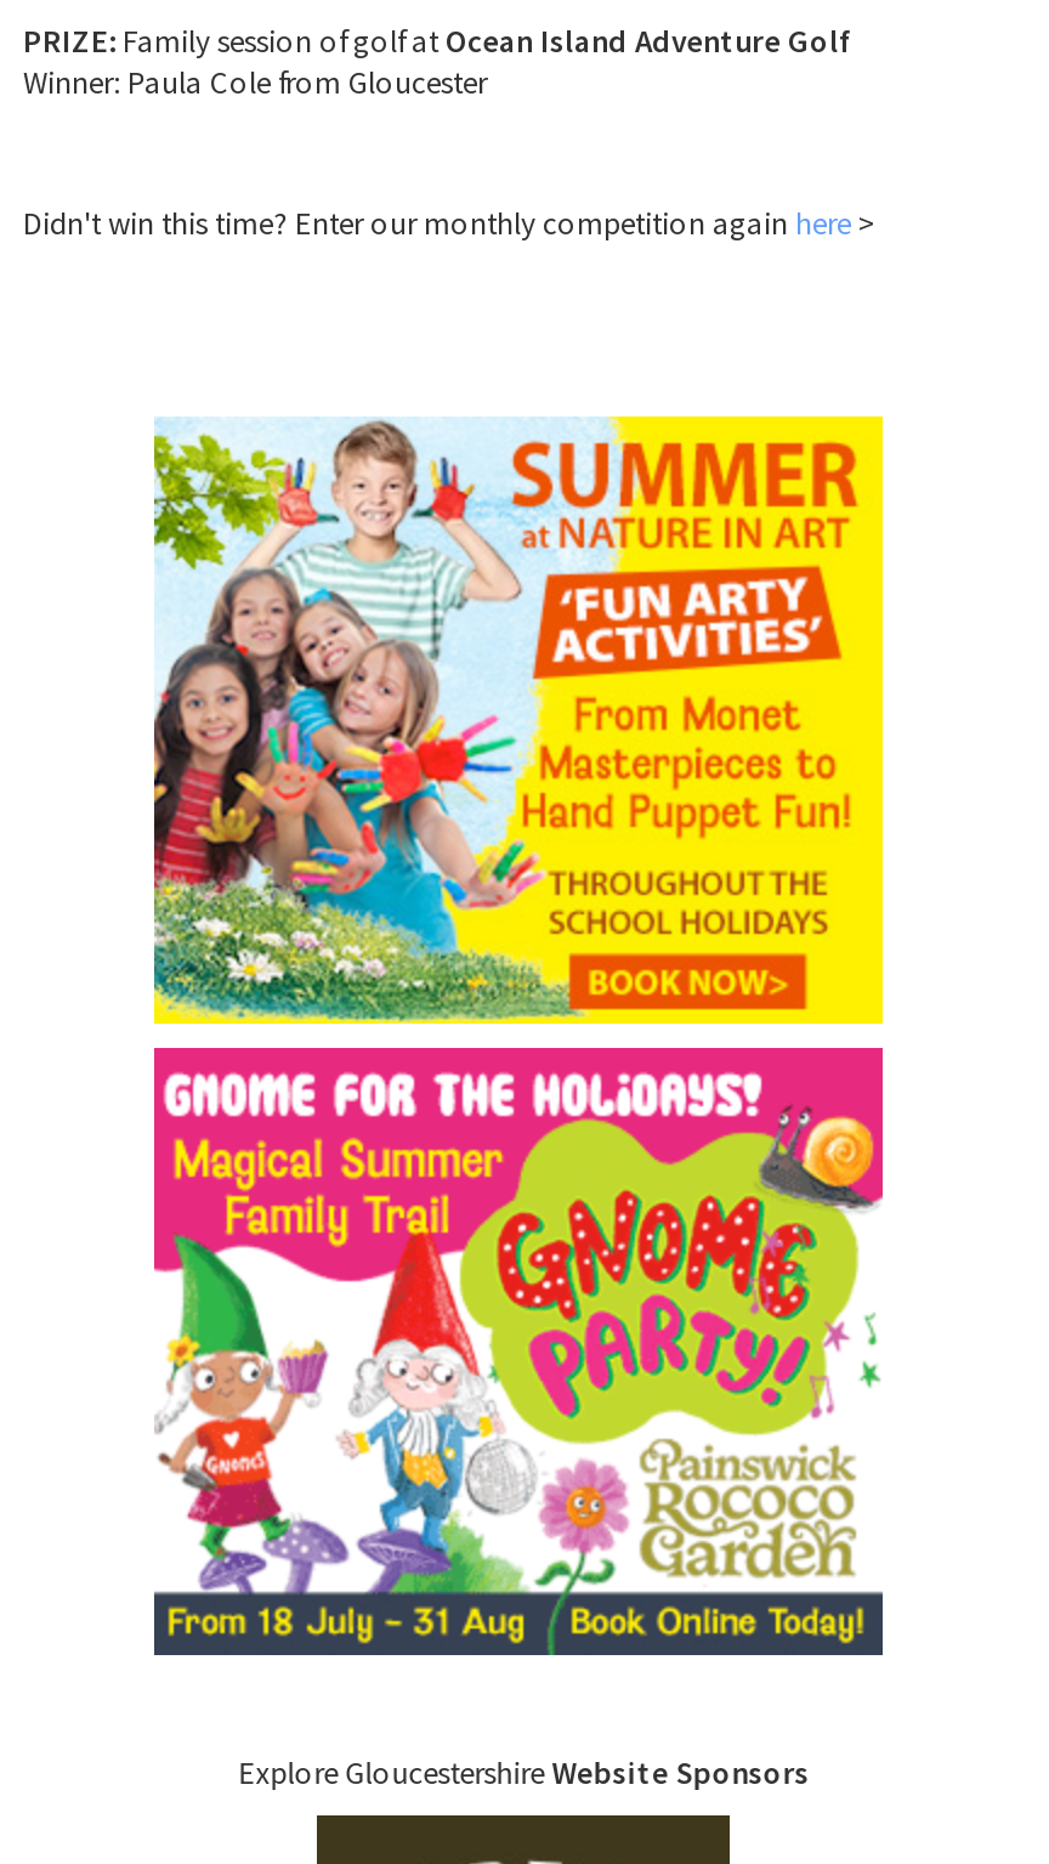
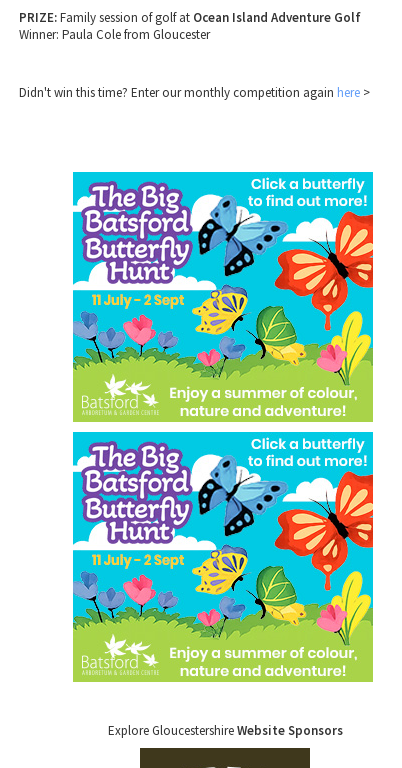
- [image]
+ [image]

- [image]
+ [image]
